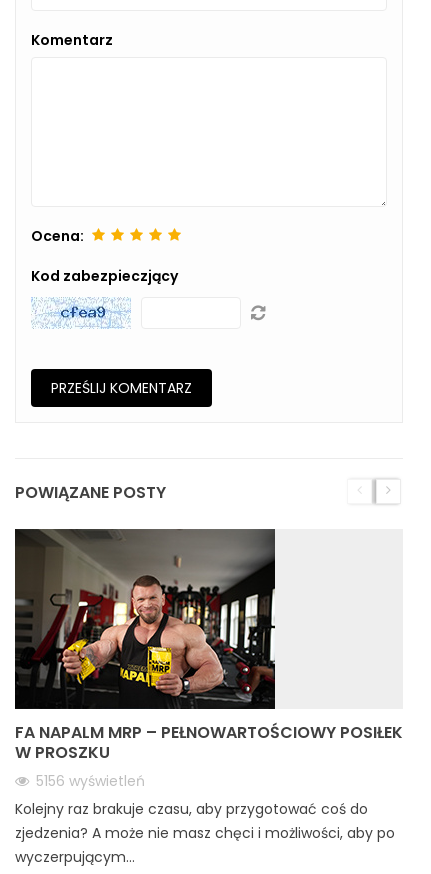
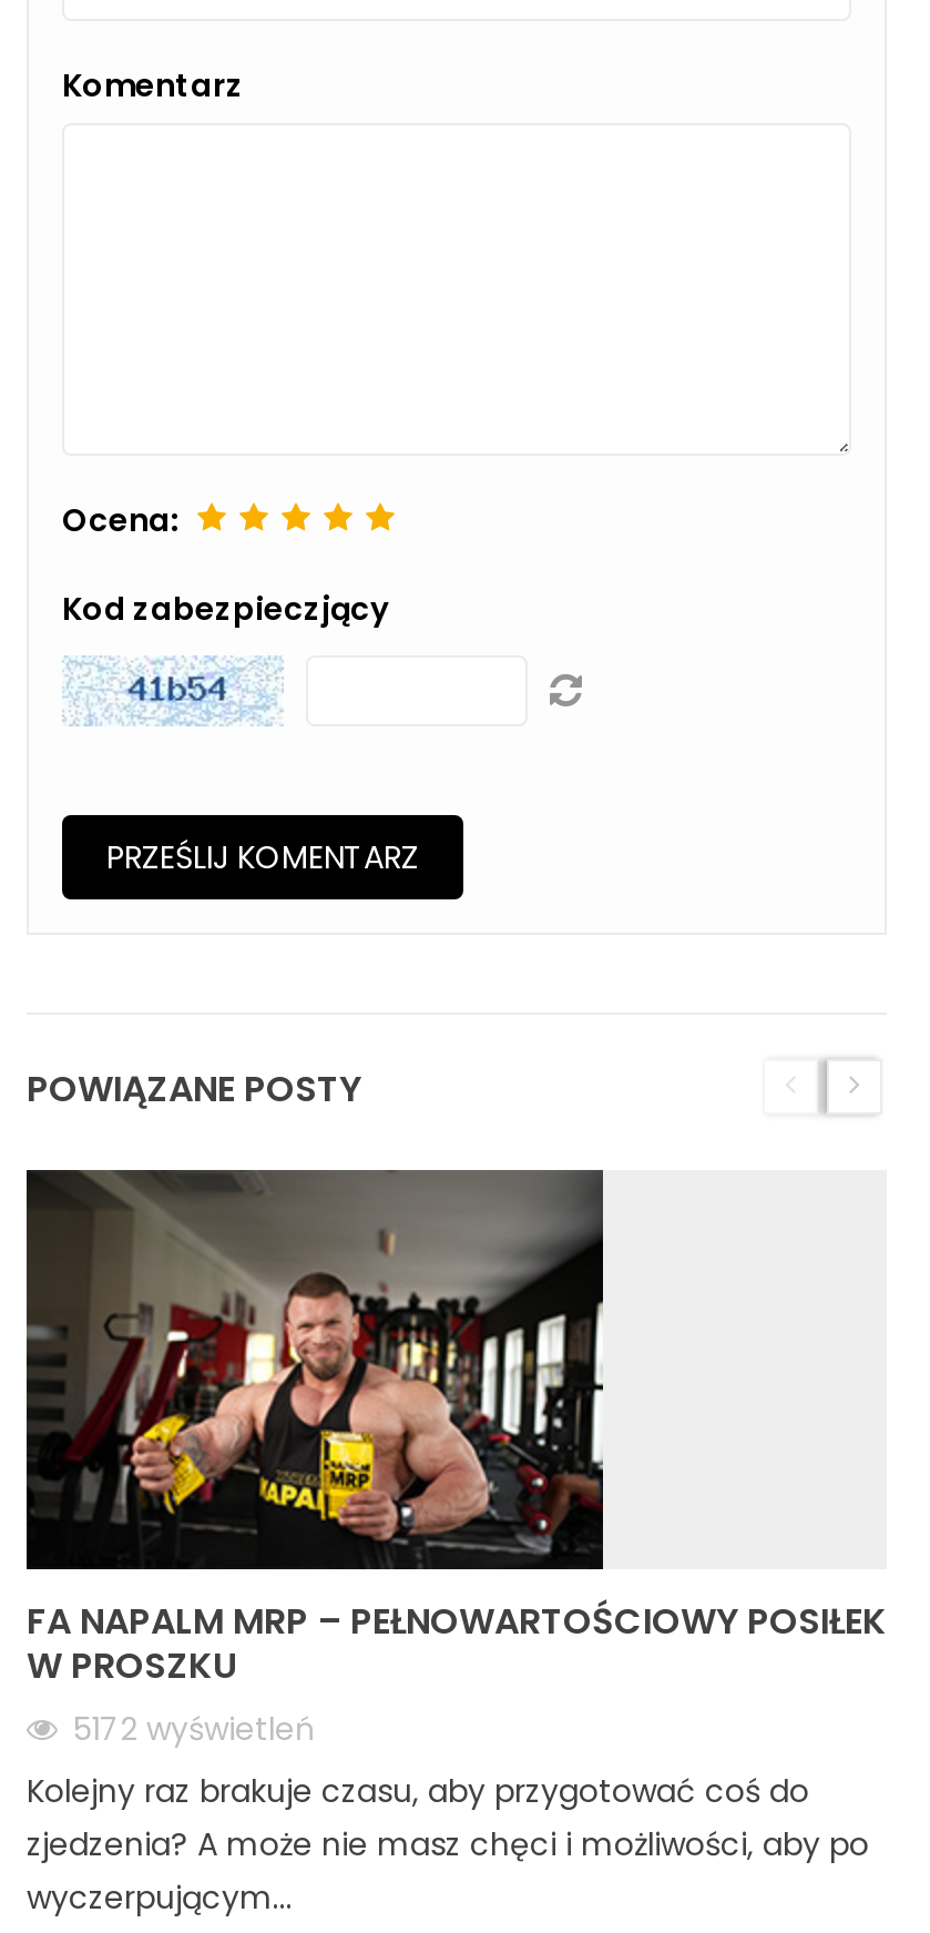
- 5156 wyświetleń
+ 5172 wyświetleń
